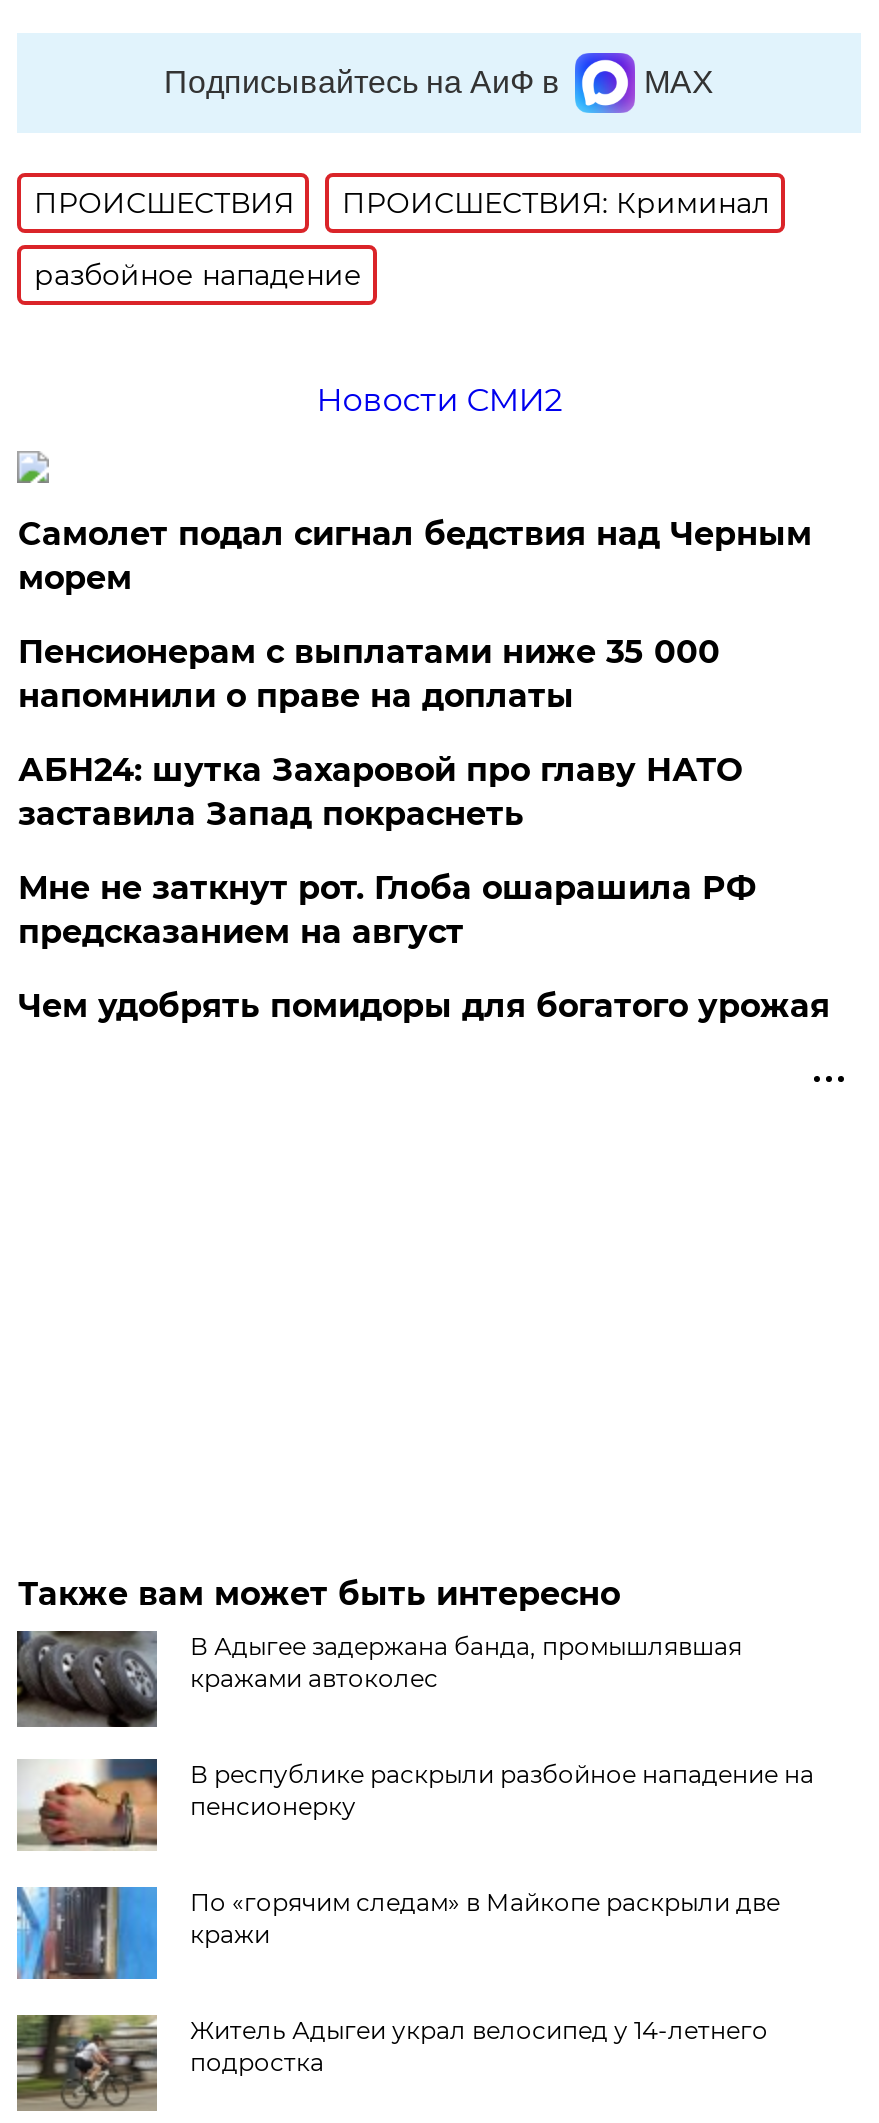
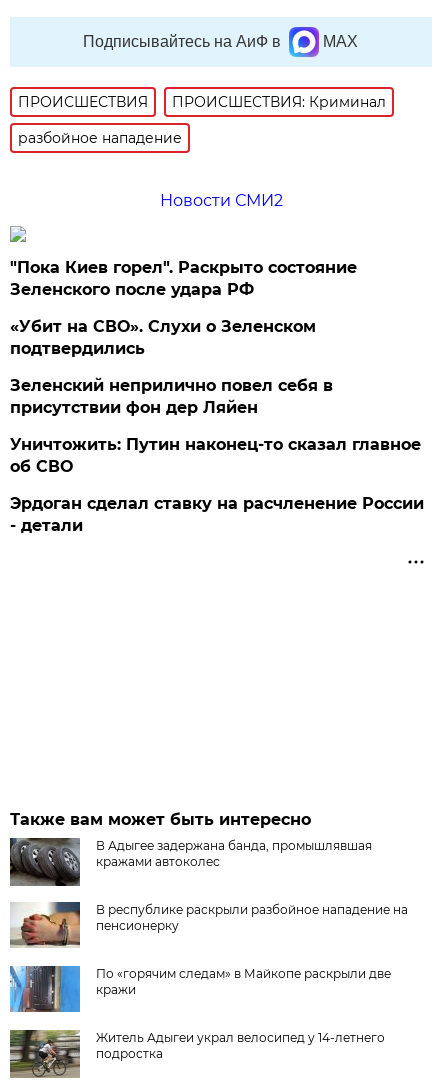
- Самолет подал сигнал бедствия над Черным
- морем
+ "Пока Киев горел". Раскрыто состояние
+ Зеленского после удара РФ

- Пенсионерам с выплатами ниже 35 000
- напомнили о праве на доплаты
+ «Убит на СВО». Слухи о Зеленском
+ подтвердились

- АБН24: шутка Захаровой про главу НАТО
- заставила Запад покраснеть
+ Зеленский неприлично повел cебя в
+ присутствии фон дер Ляйен

- Мне не заткнут рот. Глоба ошарашила РФ
- предсказанием на август
+ Уничтожить: Путин наконец-то сказал главное
+ об СВО

- Чем удобрять помидоры для богатого урожая
+ Эрдоган сделал ставку на расчленение России
+ - детали
